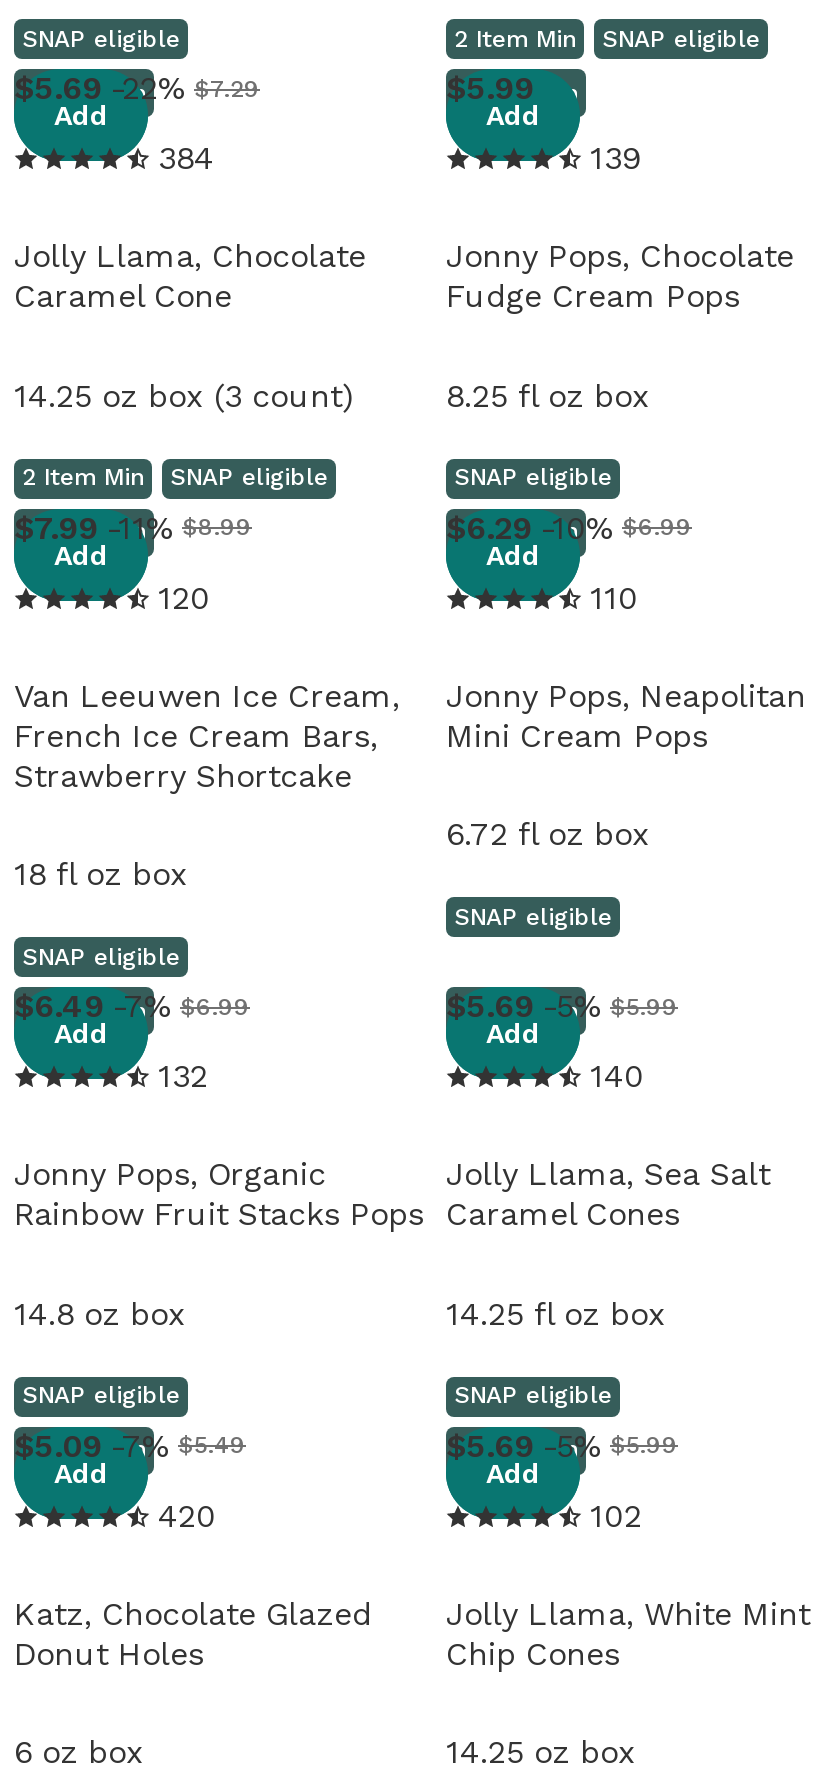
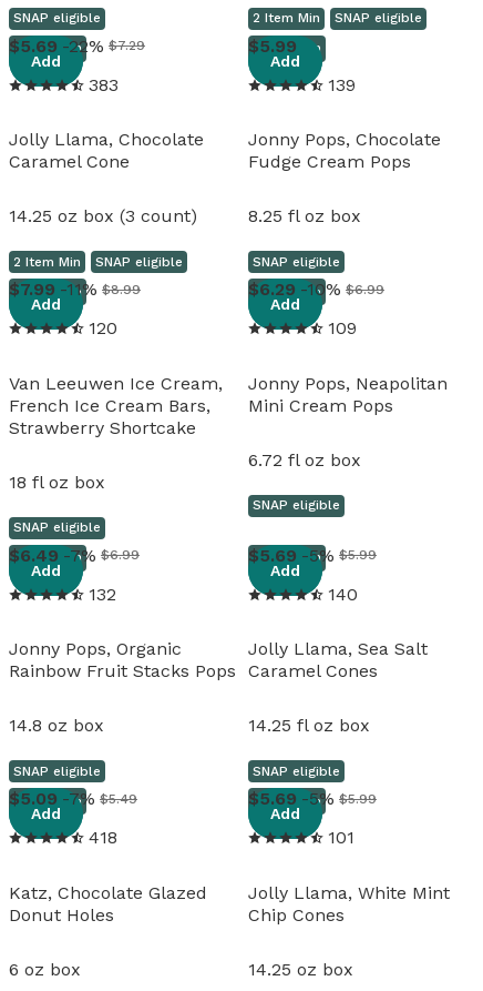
- 384
+ 383

- 110
+ 109

- 420
+ 418

- 102
+ 101
